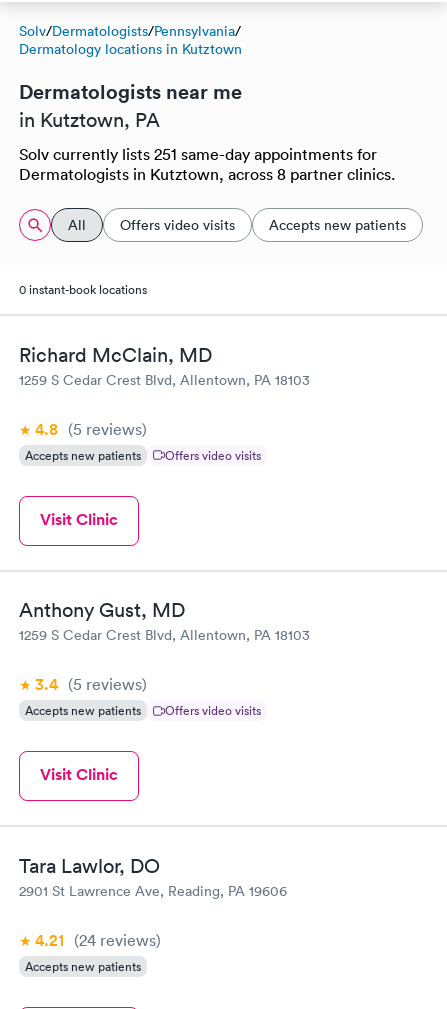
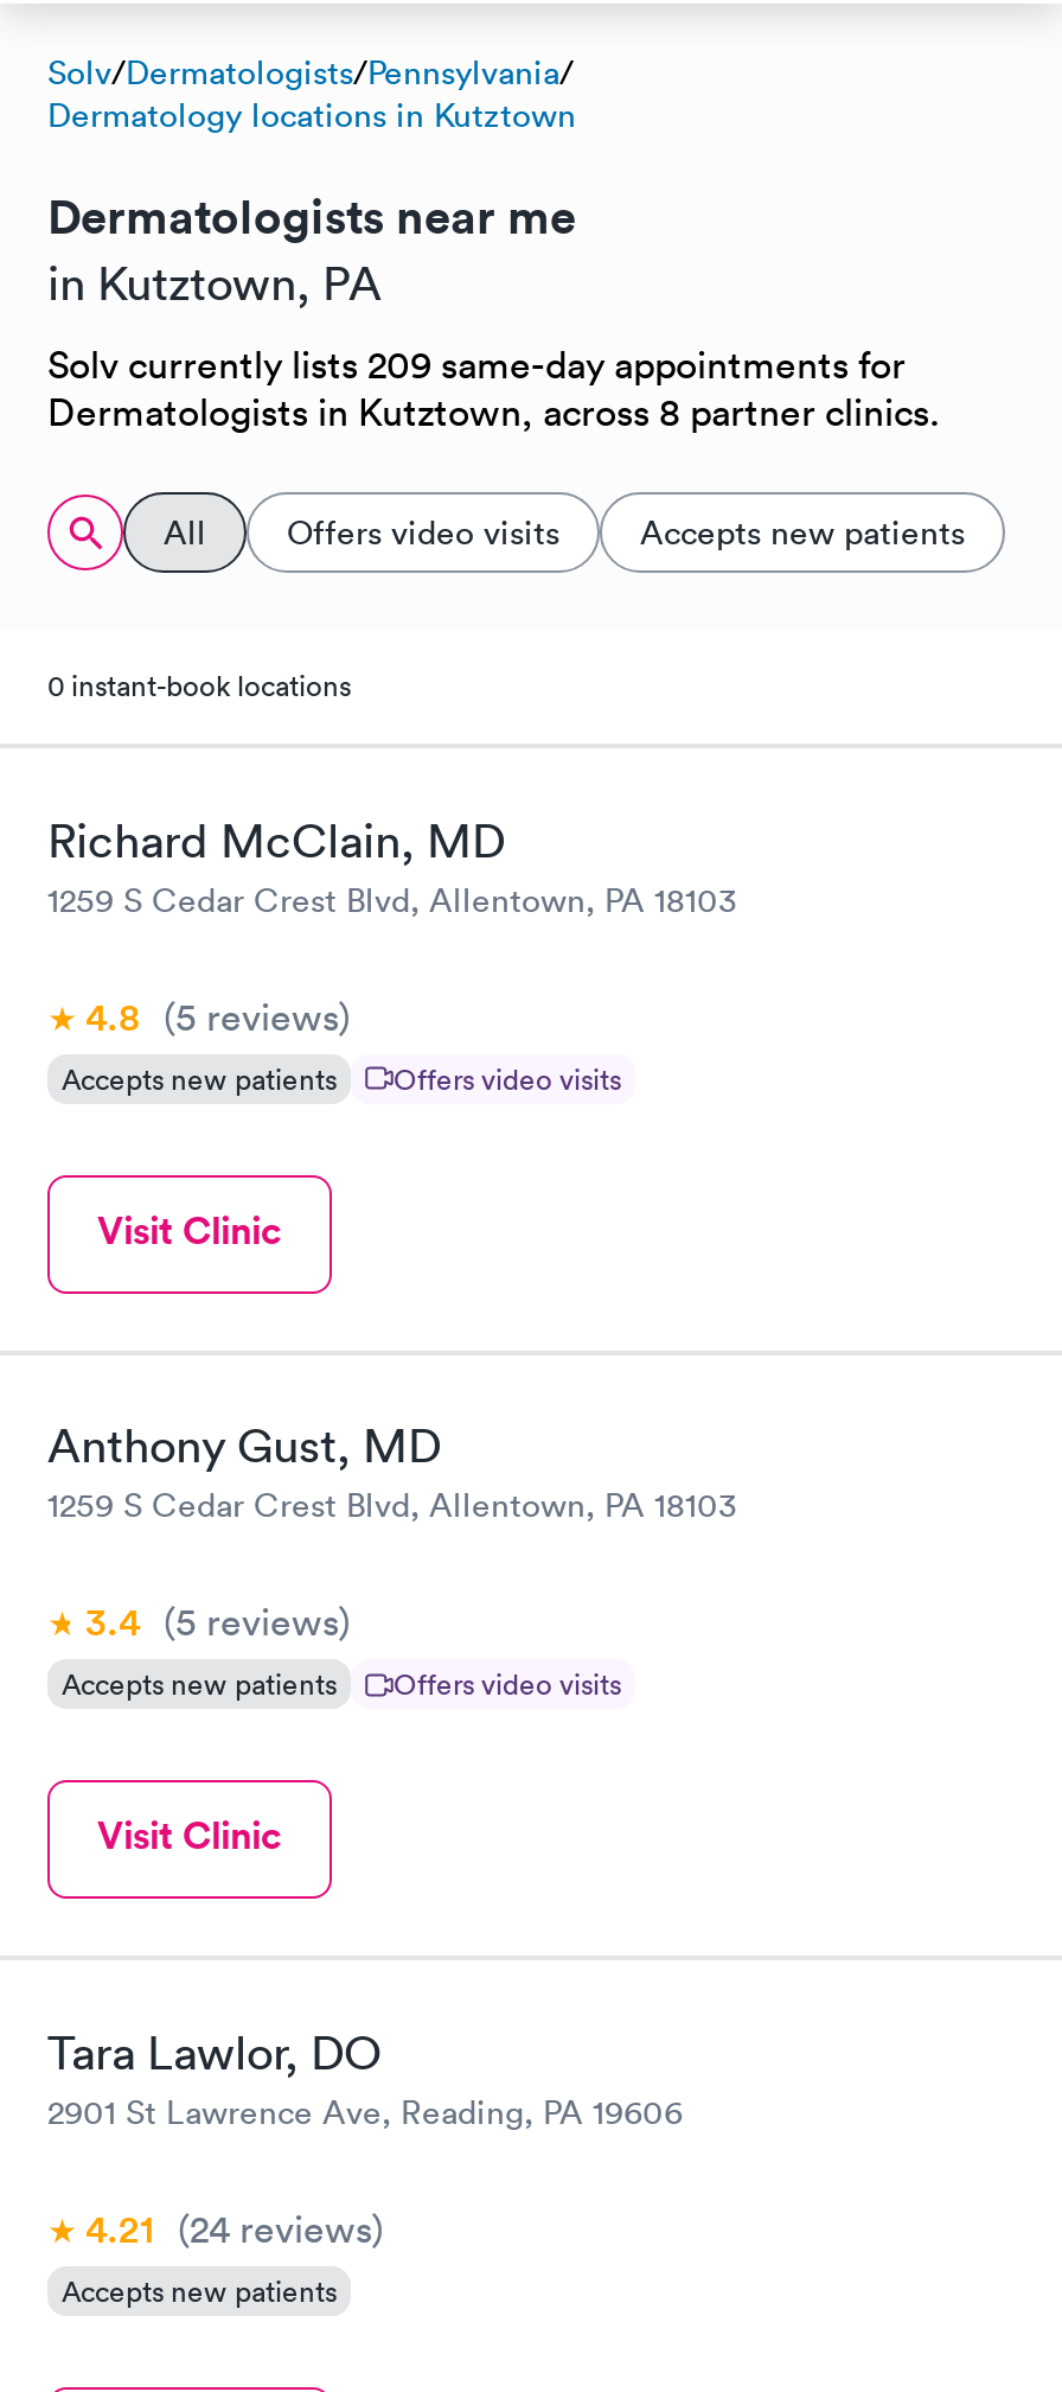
- Solv currently lists 251 same-day appointments for
+ Solv currently lists 209 same-day appointments for
